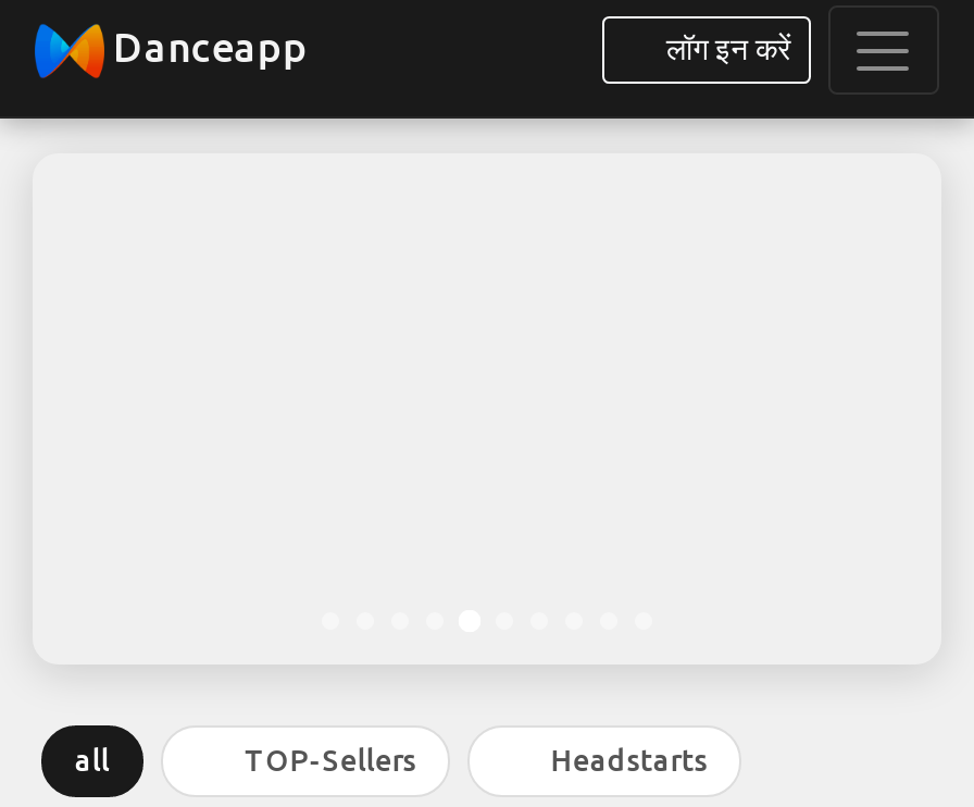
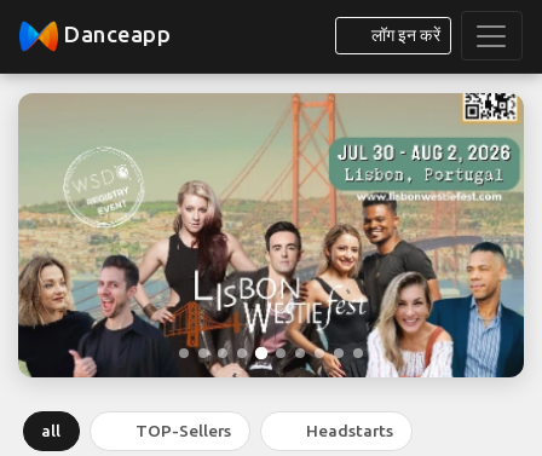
+ [image]
